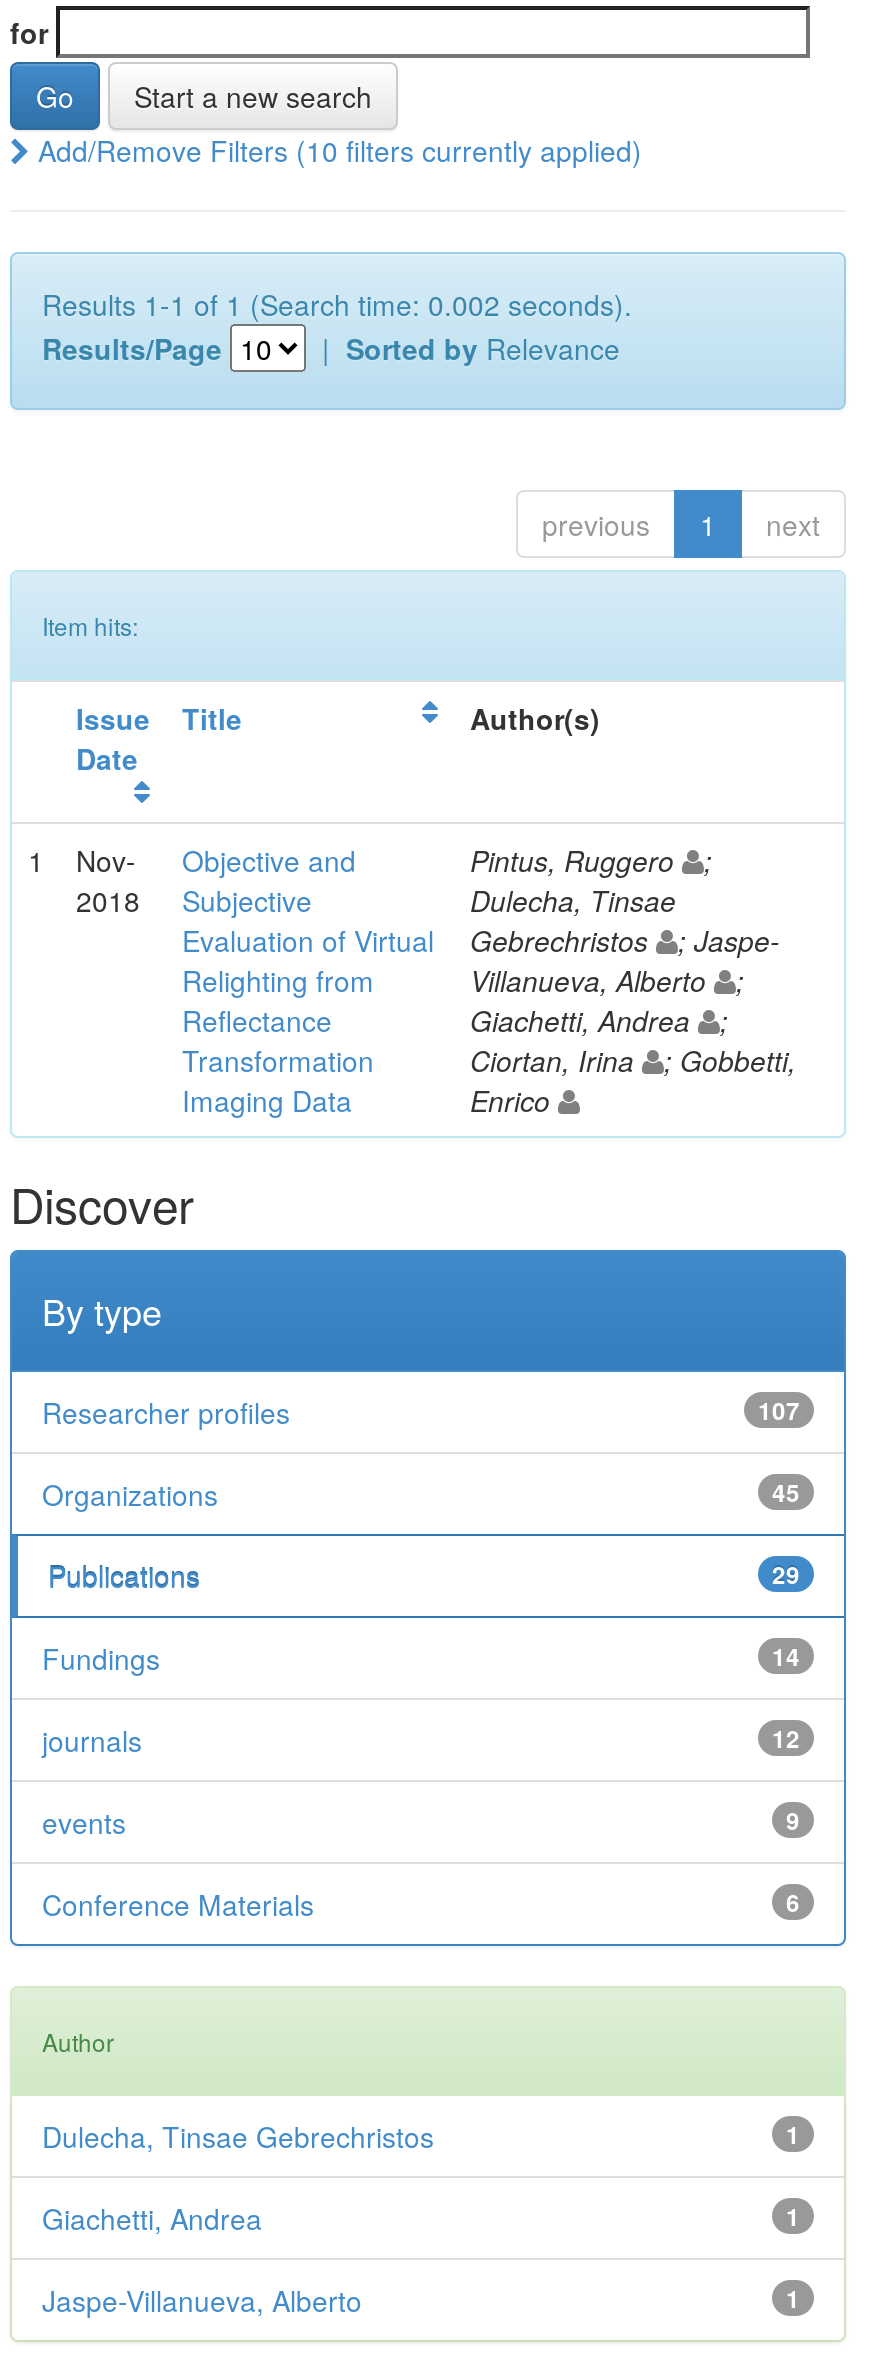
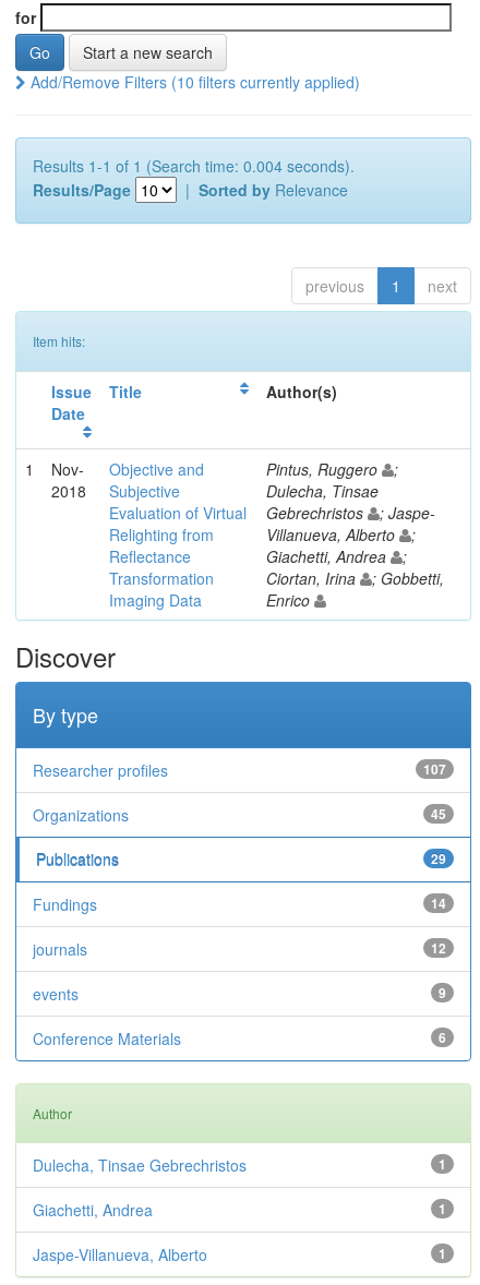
- Results 1-1 of 1 (Search time: 0.002 seconds).
+ Results 1-1 of 1 (Search time: 0.004 seconds).
